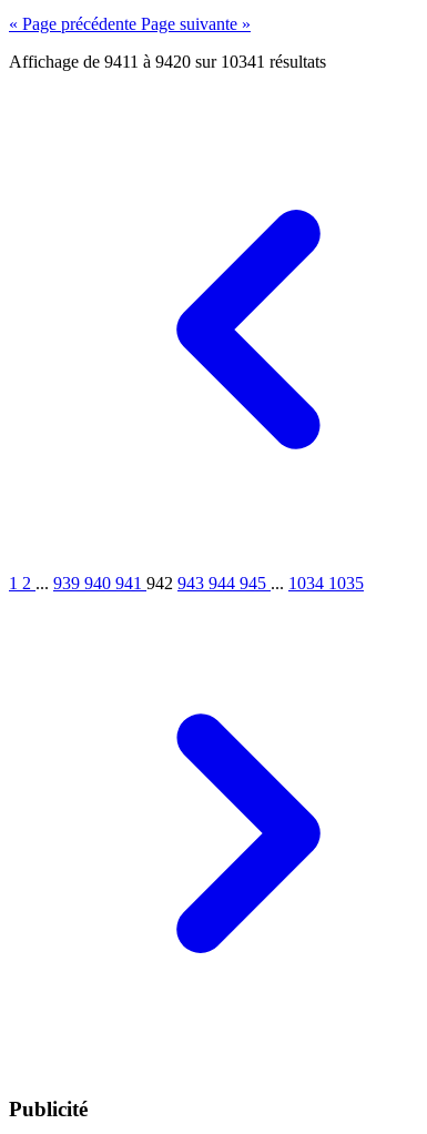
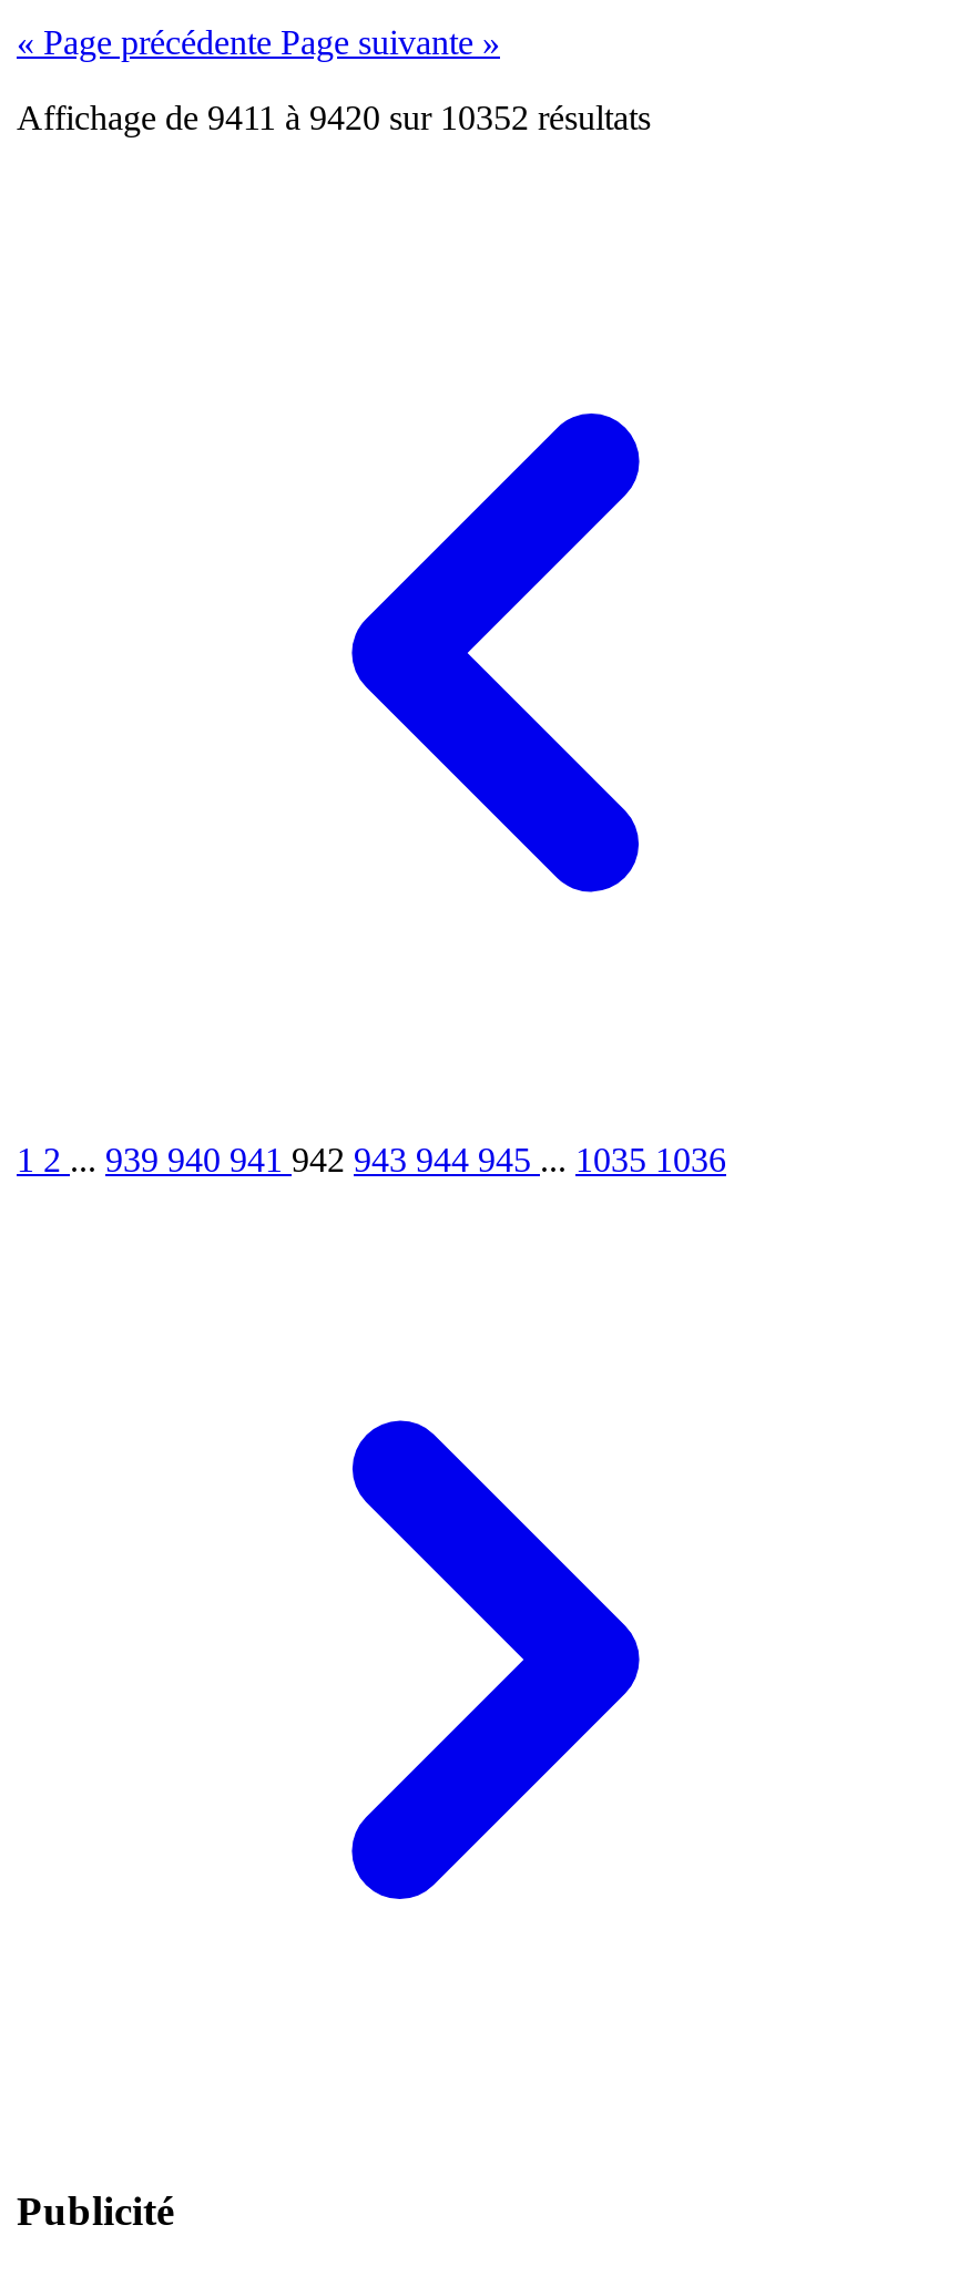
- Affichage de 9411 à 9420 sur 10341 résultats
+ Affichage de 9411 à 9420 sur 10352 résultats

- 1 2... 939 940 941 942 943 944 945... 1034 1035
+ 1 2... 939 940 941 942 943 944 945... 1035 1036
